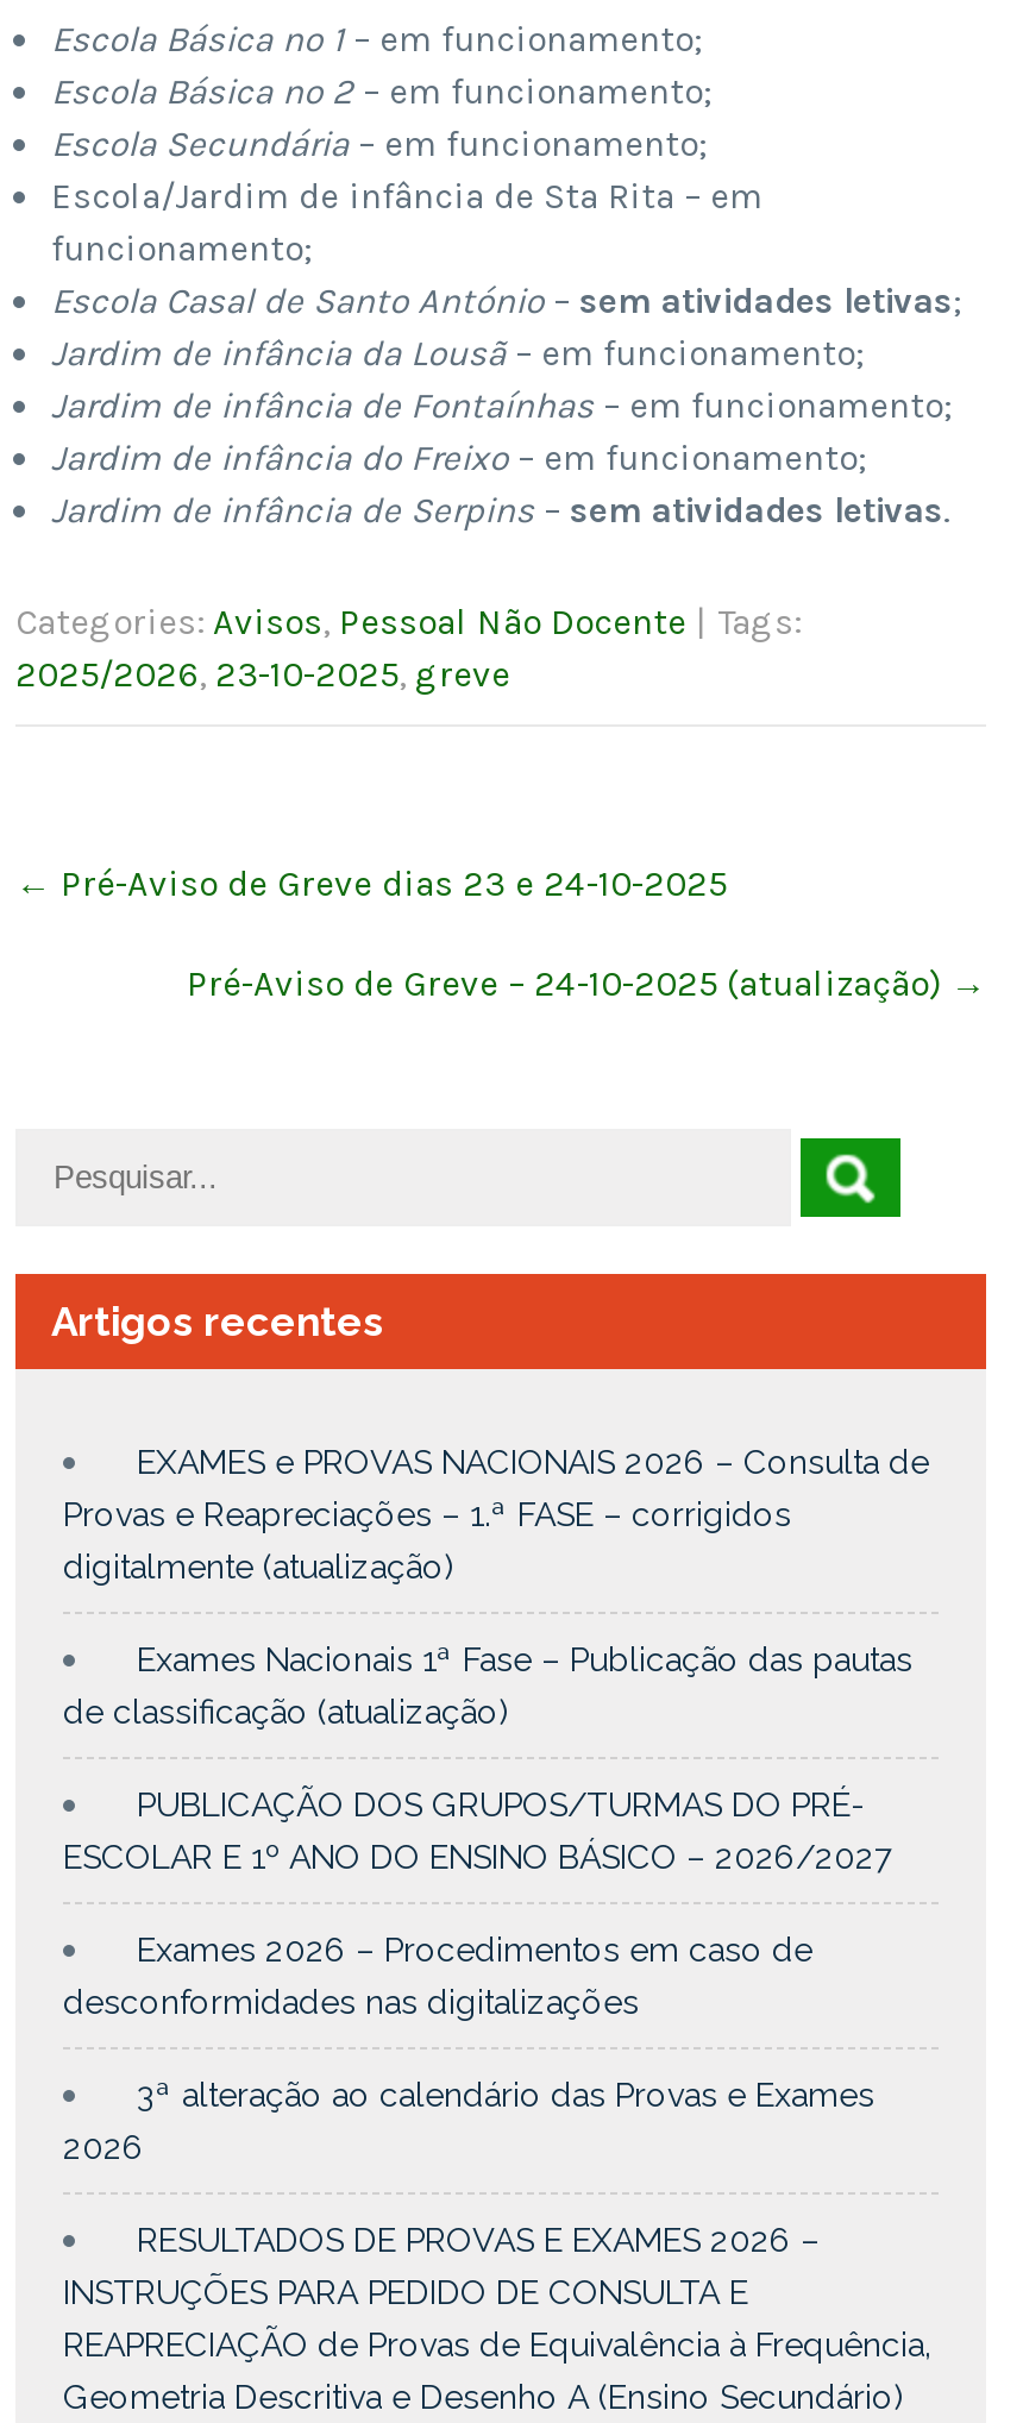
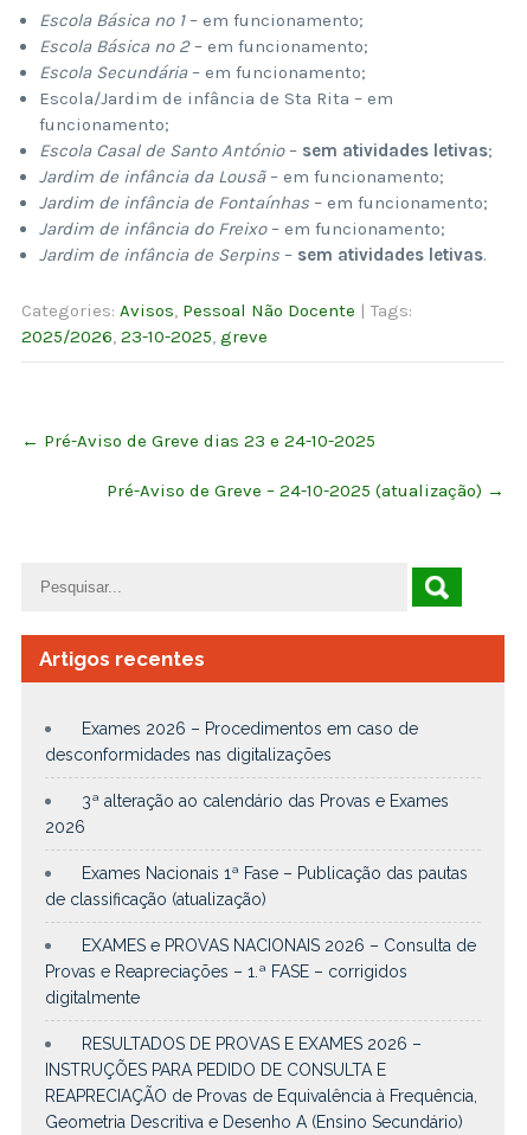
moved down: Exames Nacionais 1ª Fase – Publicação das pautas | de classificação (atualização) | EXAMES e PROVAS NACIONAIS 2026 – Consulta de | Provas e Reapreciações – 1.ª FASE – corrigidos

- digitalmente (atualização)
- PUBLICAÇÃO DOS GRUPOS/TURMAS DO PRÉ-
- ESCOLAR E 1º ANO DO ENSINO BÁSICO – 2026/2027

moved up: Exames 2026 – Procedimentos em caso de | desconformidades nas digitalizações | 3ª alteração ao calendário das Provas e Exames | 2026

+ digitalmente
